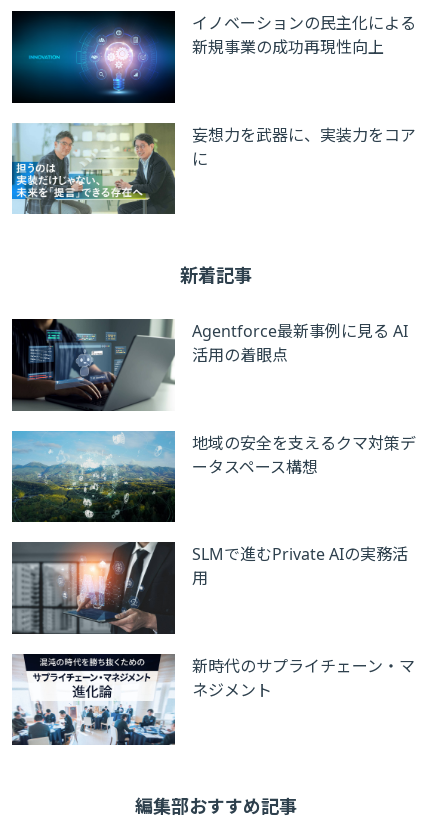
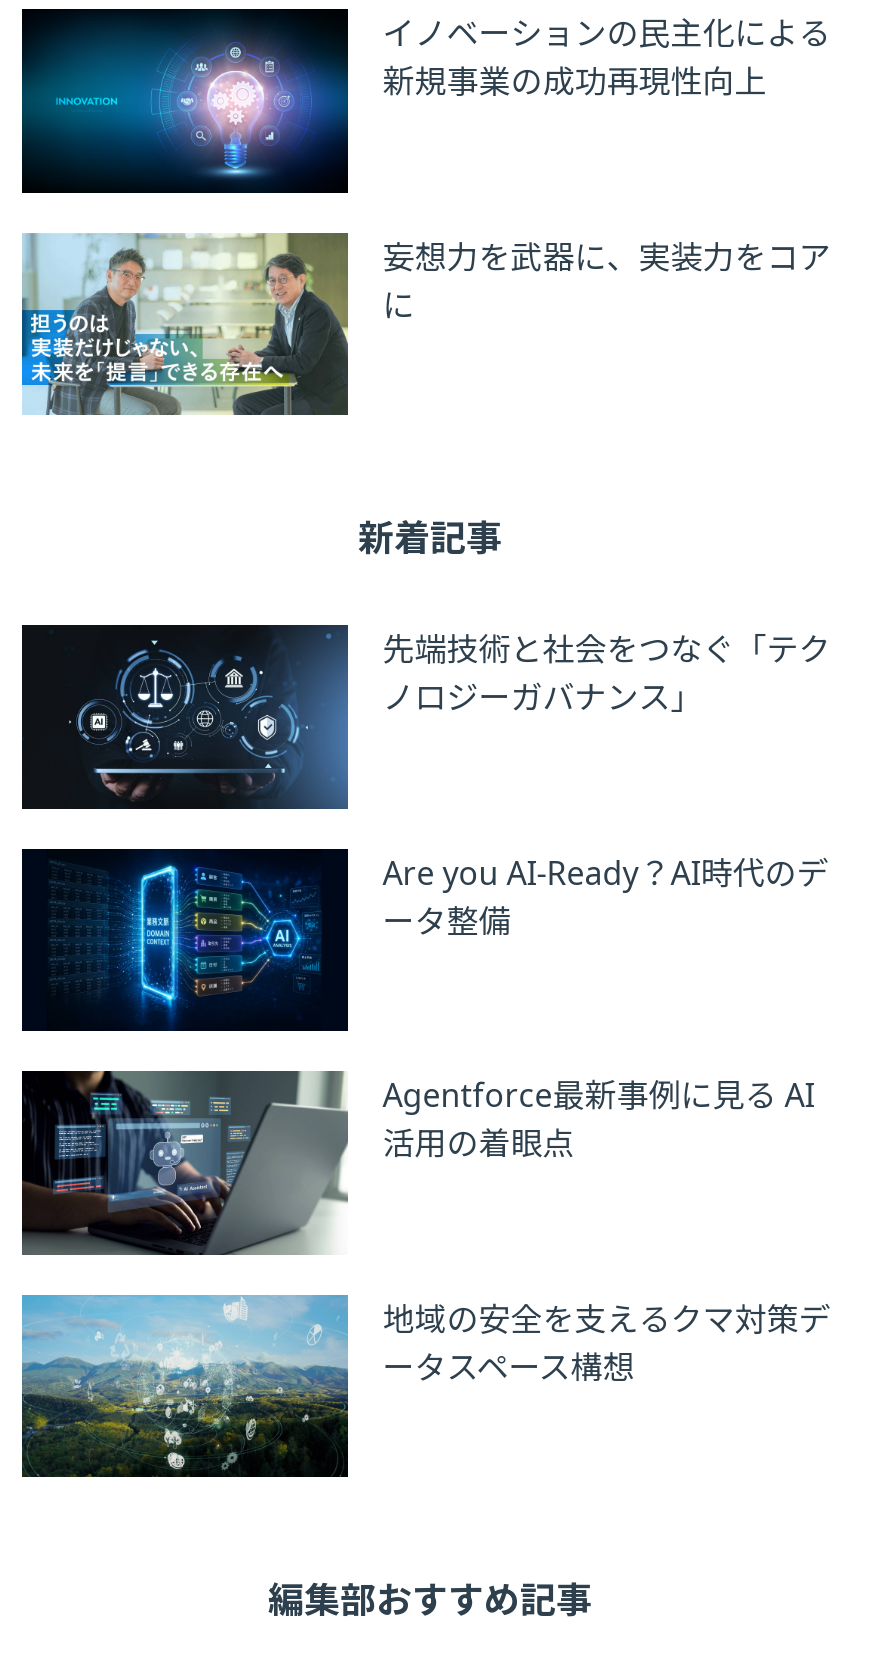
+ [image]
+ Are you AI-Ready？AI時代のデ
+ ータ整備

+ [image]
+ 先端技術と社会をつなぐ「テク
+ ノロジーガバナンス」

moved down: [image] | Agentforce最新事例に見る AI | 活用の着眼点 | 地域の安全を支えるクマ対策デ | ータスペース構想

- [image]
- SLMで進むPrivate AIの実務活
- 用

- [image]
- 新時代のサプライチェーン・マ
- ネジメント
